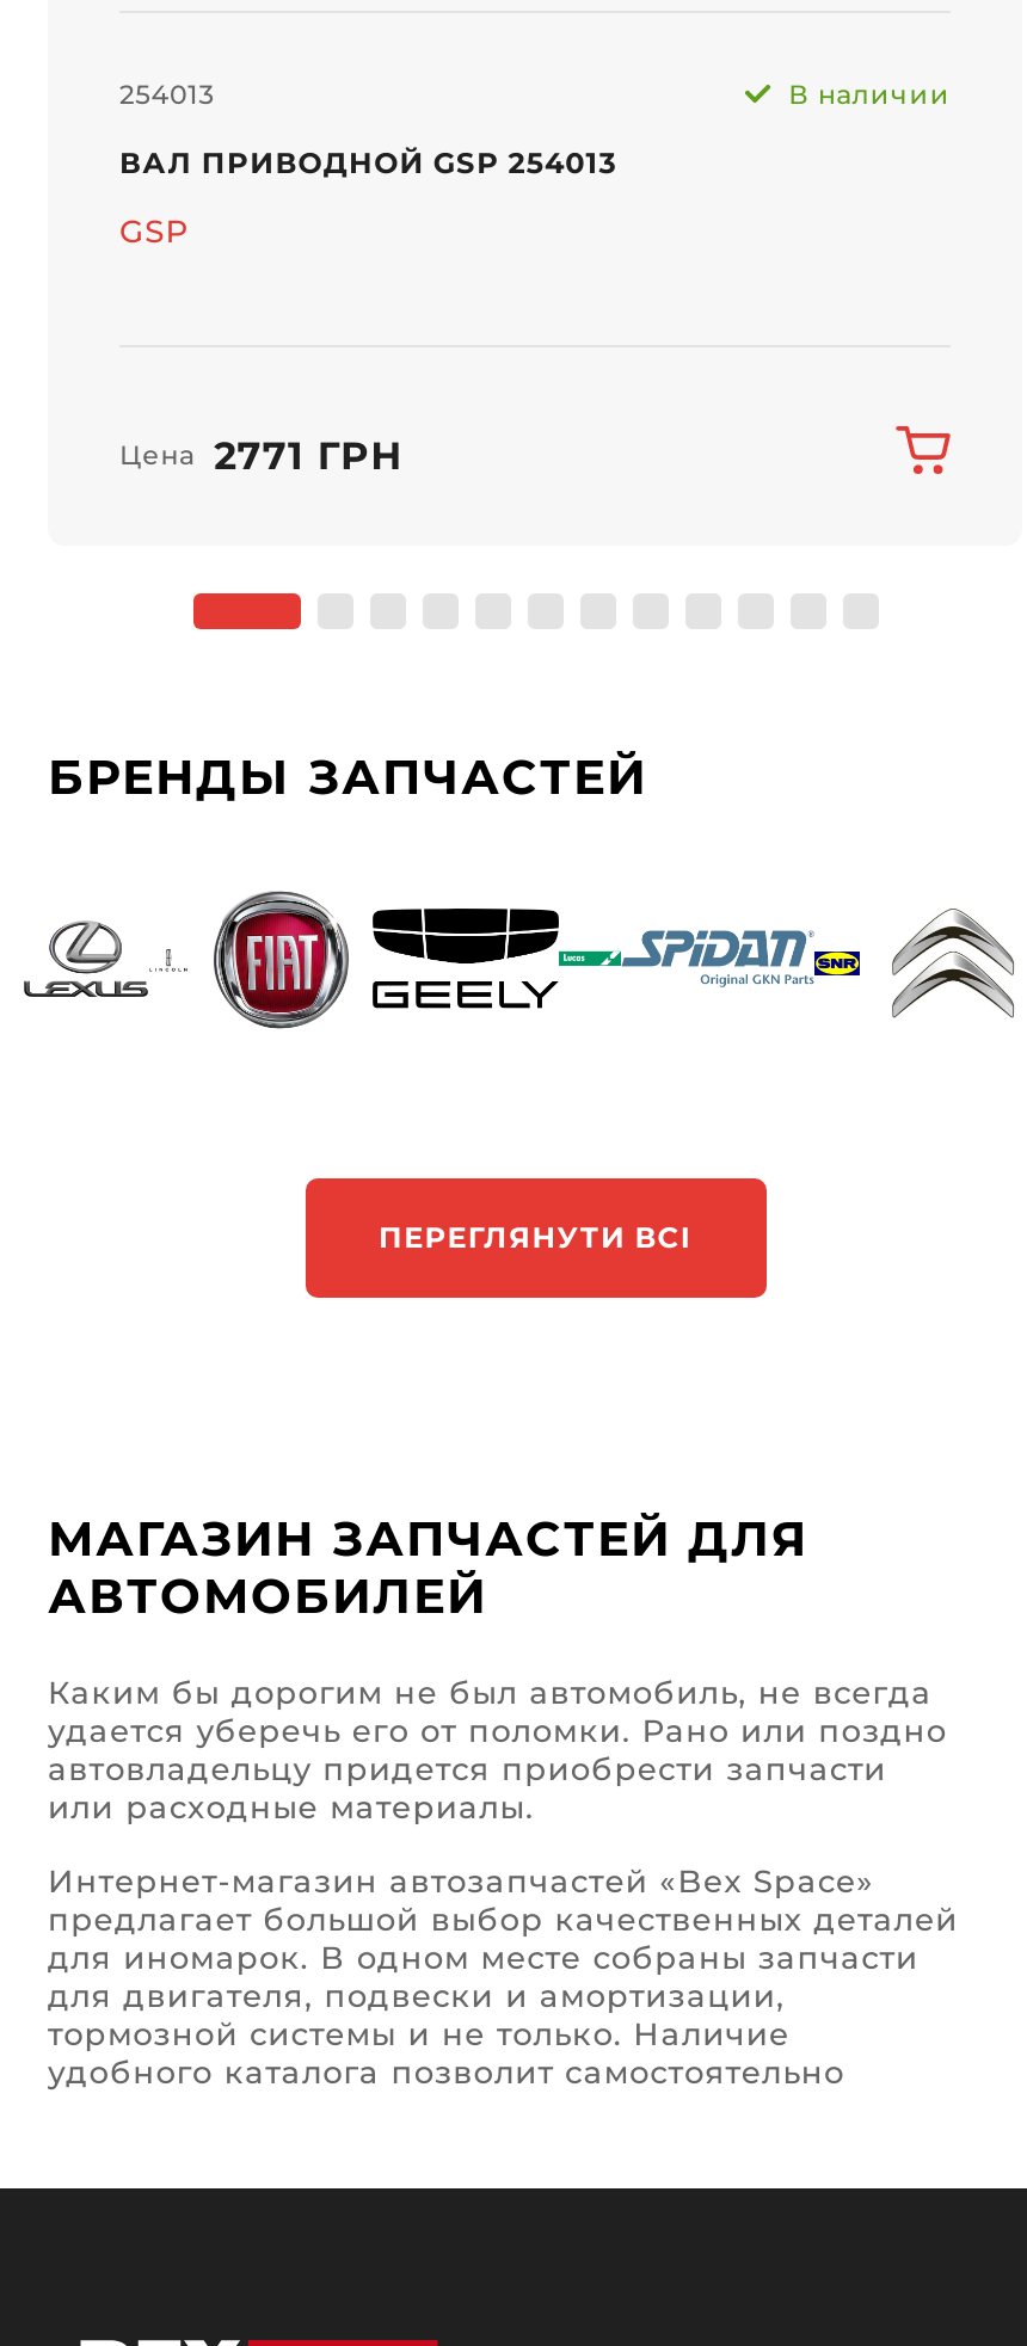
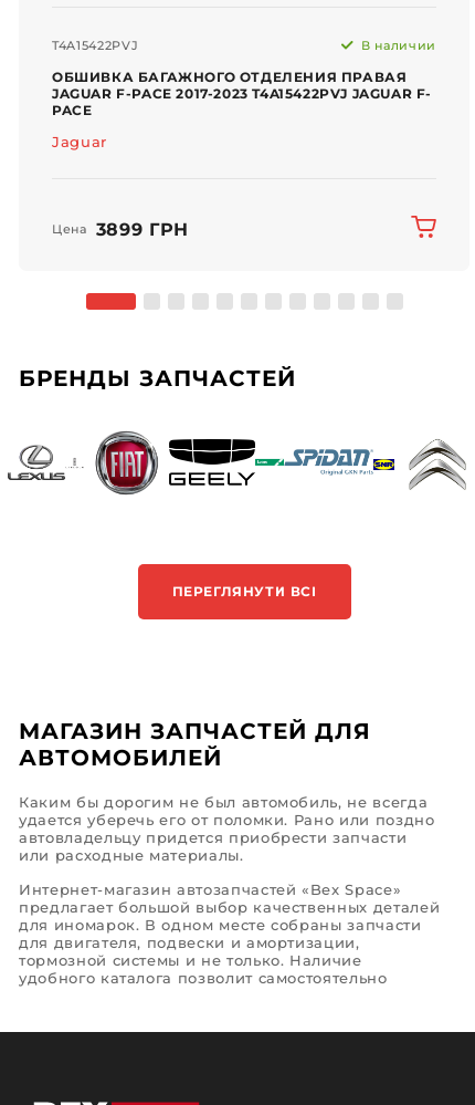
- 254013
+ T4A15422PVJ

- ВАЛ ПРИВОДНОЙ GSP 254013
+ ОБШИВКА БАГАЖНОГО ОТДЕЛЕНИЯ ПРАВАЯ
+ JAGUAR F-PACE 2017-2023 T4A15422PVJ JAGUAR F-
+ PACE

- GSP
+ Jaguar

- Цена 2771 ГРН
+ Цена 3899 ГРН
